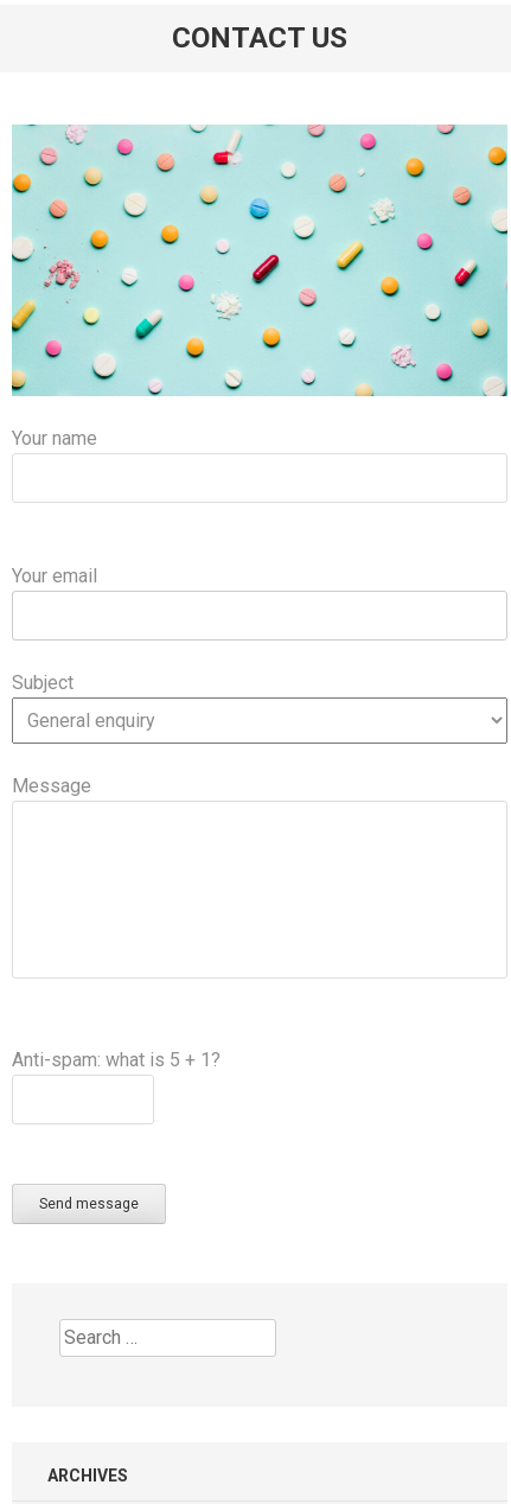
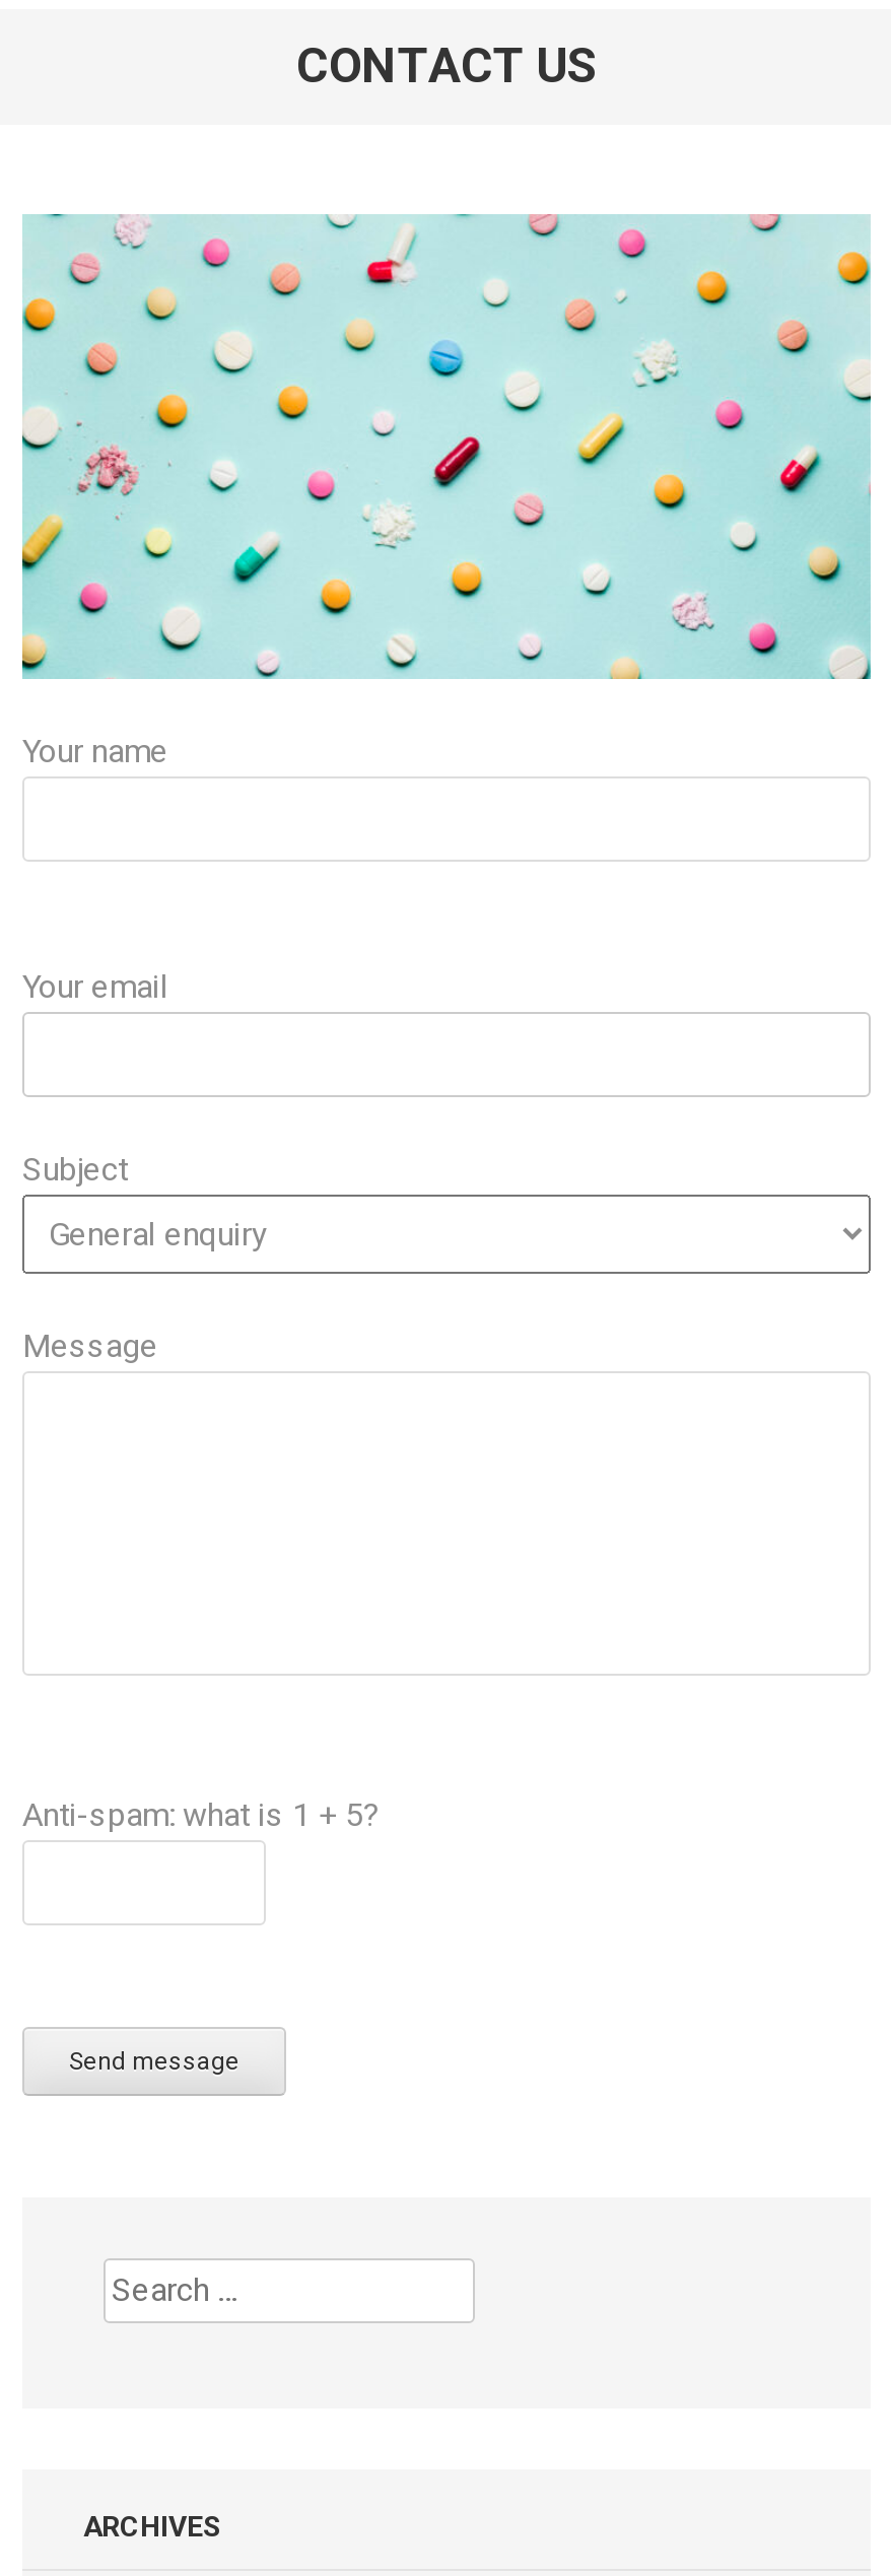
- Anti-spam: what is 5 + 1?
+ Anti-spam: what is 1 + 5?
